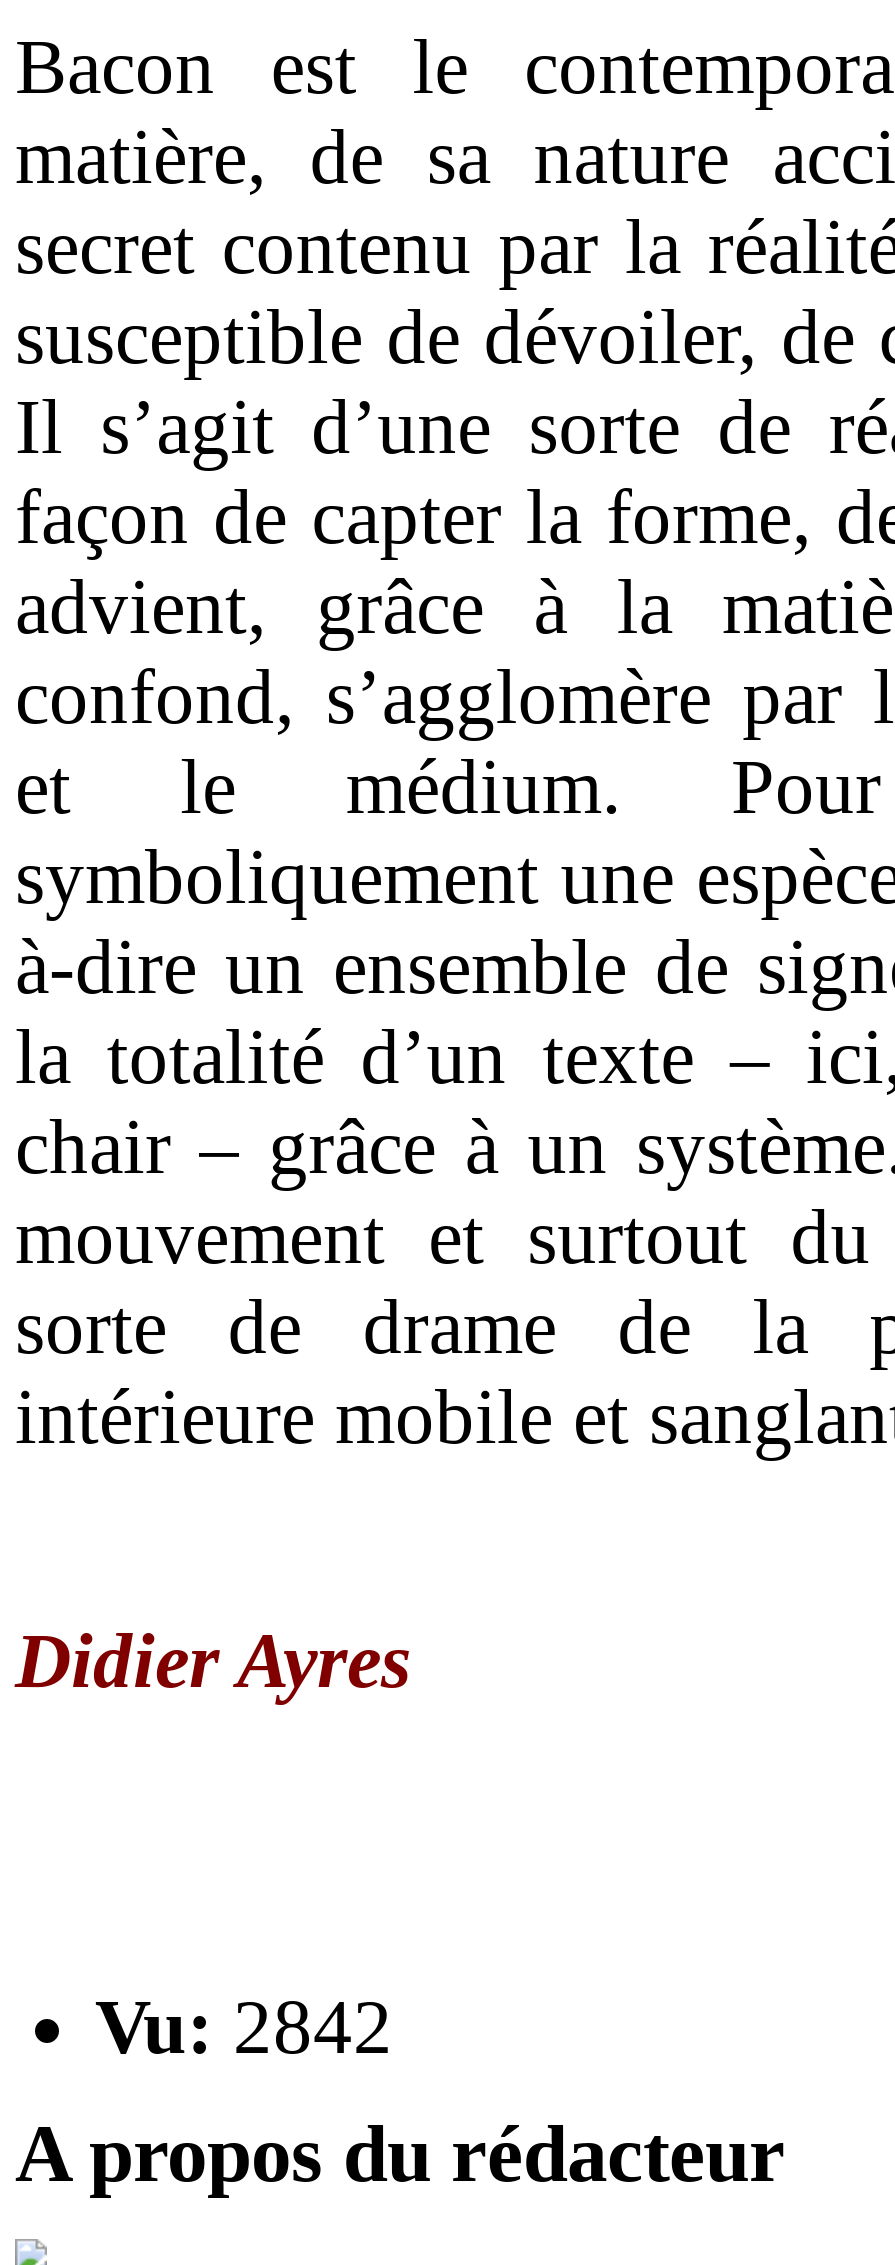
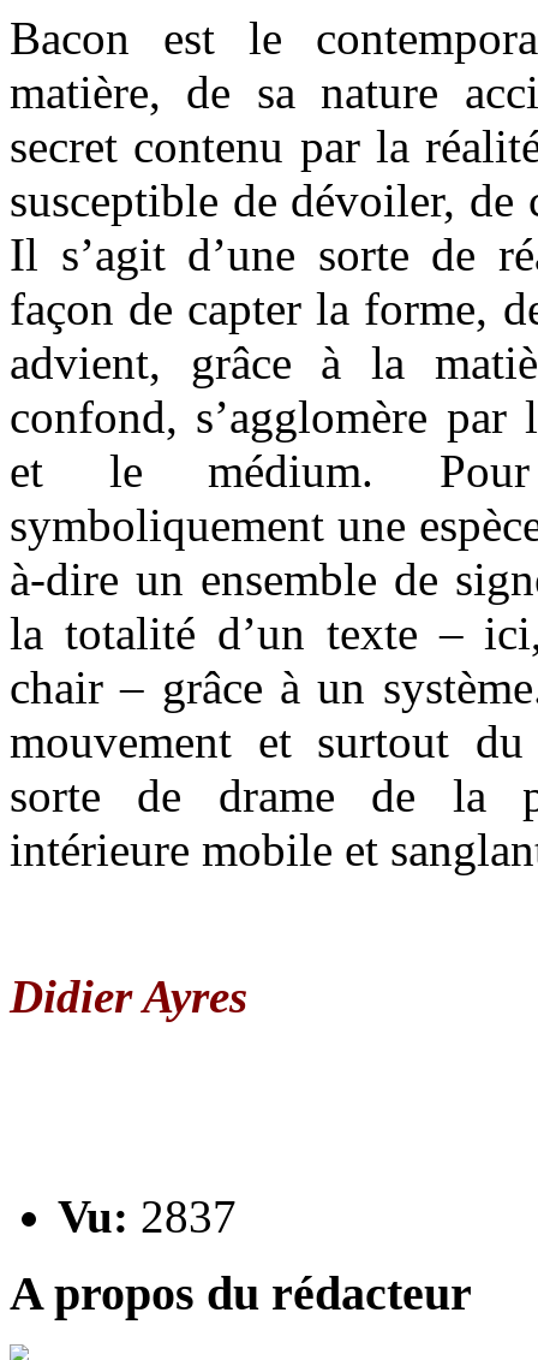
- Vu: 2842
+ Vu: 2837
